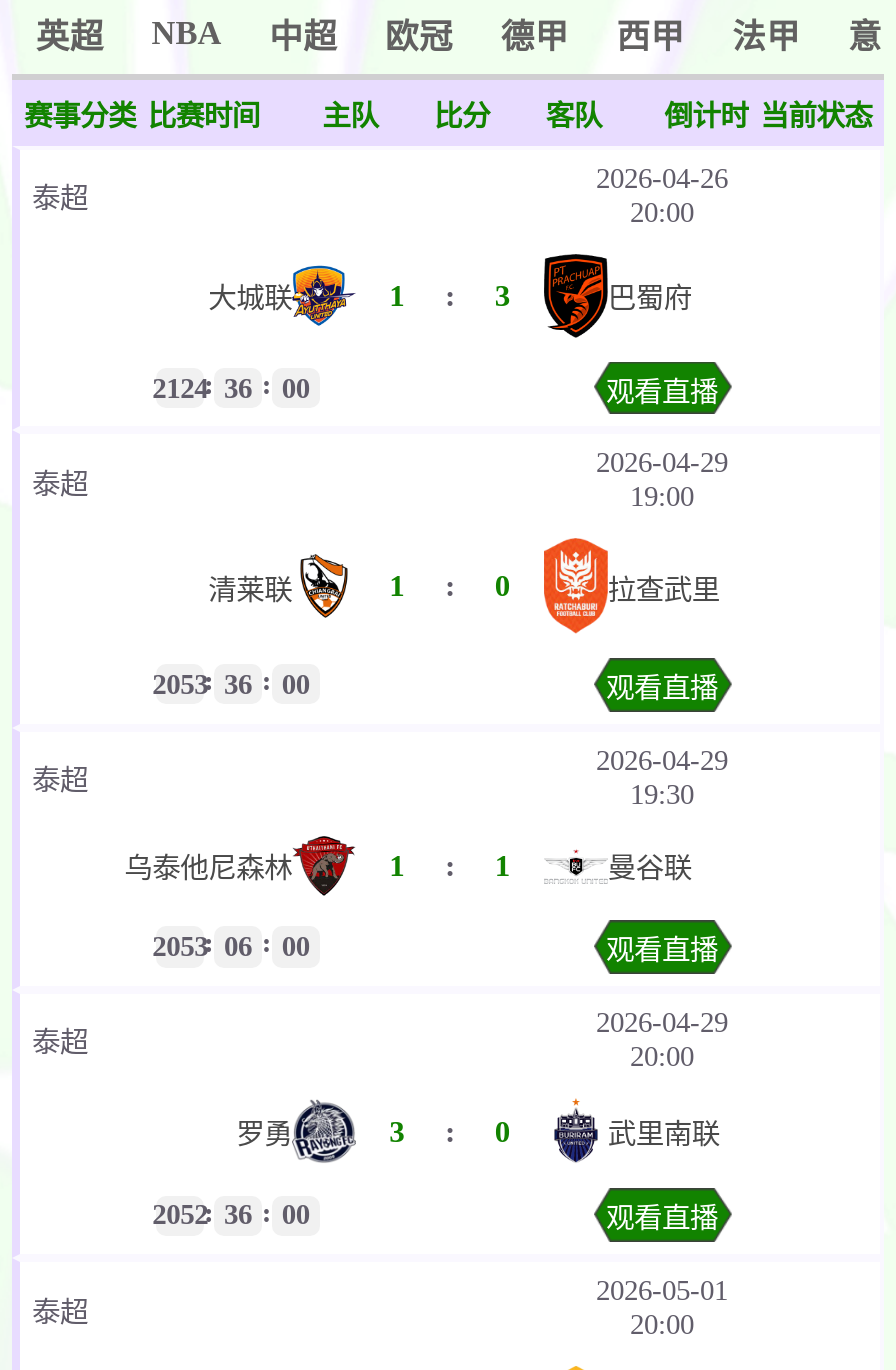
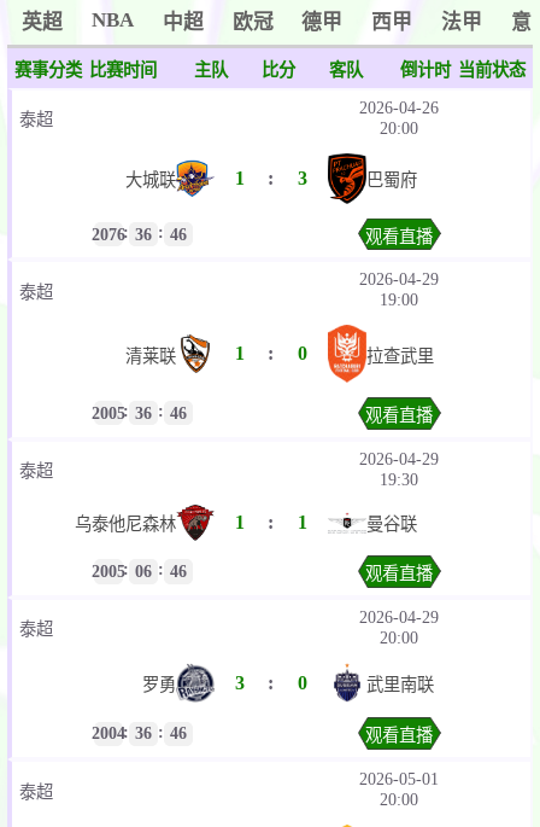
- 2124
+ 2076

- : 36 : 00
+ : 36 : 46

- 2053
+ 2005

- : 36 : 00
+ : 36 : 46

- 2053
+ 2005

- : 06 : 00
+ : 06 : 46

- 2052
+ 2004

- : 36 : 00
+ : 36 : 46
